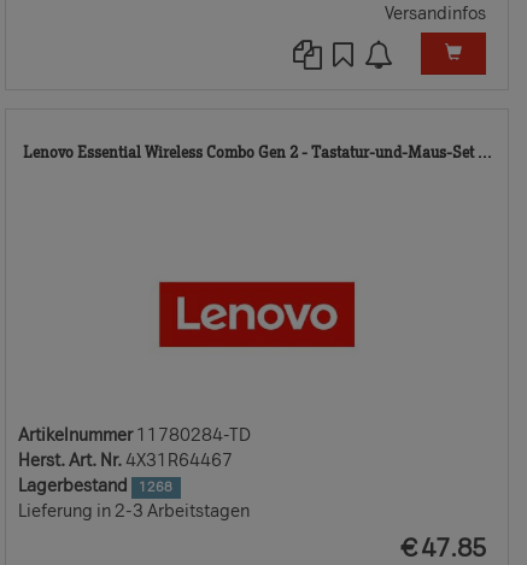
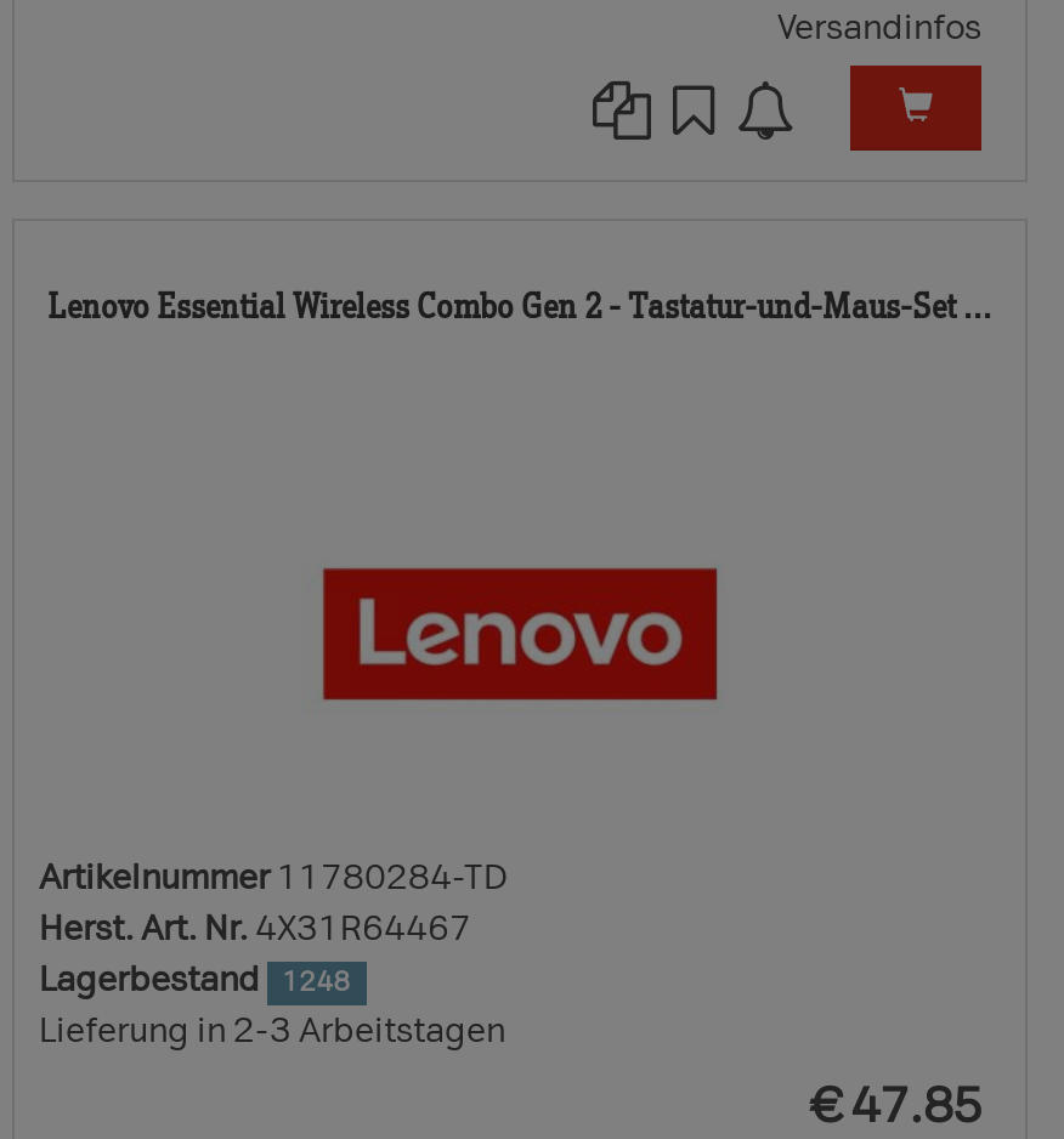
- Lagerbestand 1268
+ Lagerbestand 1248
